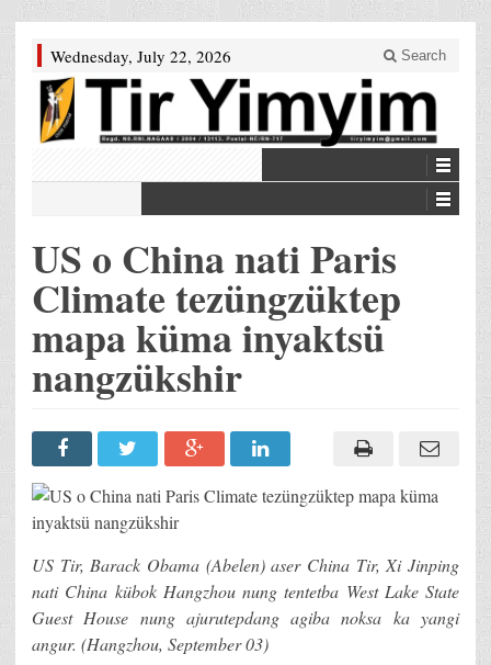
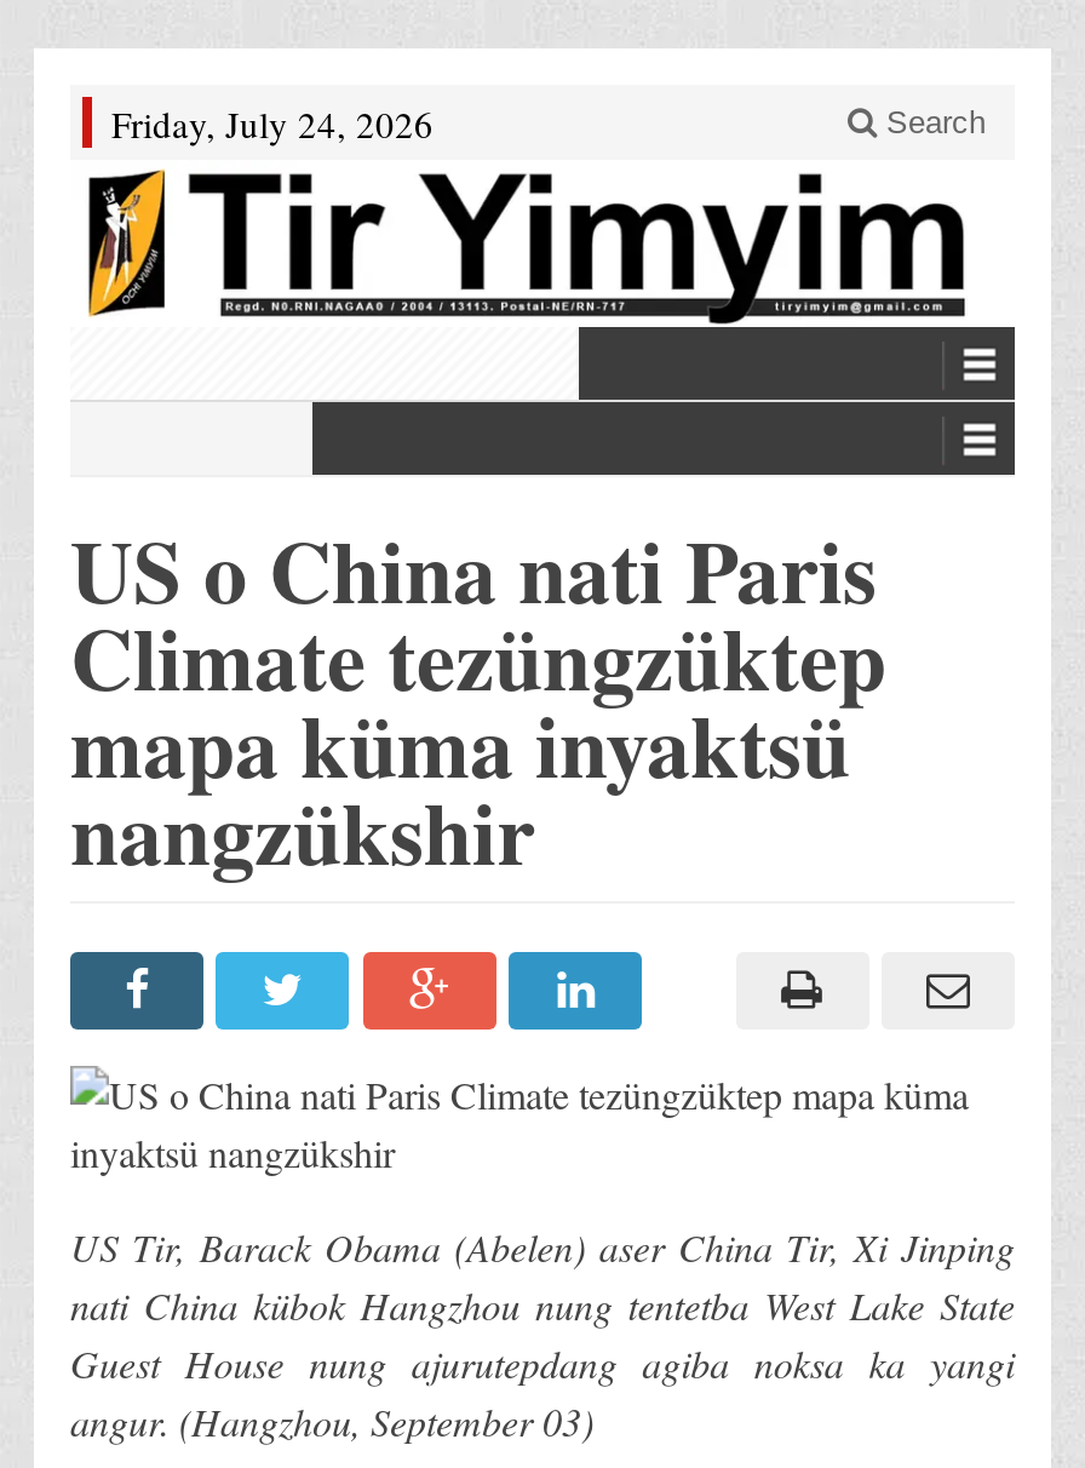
- Wednesday, July 22, 2026
+ Friday, July 24, 2026
